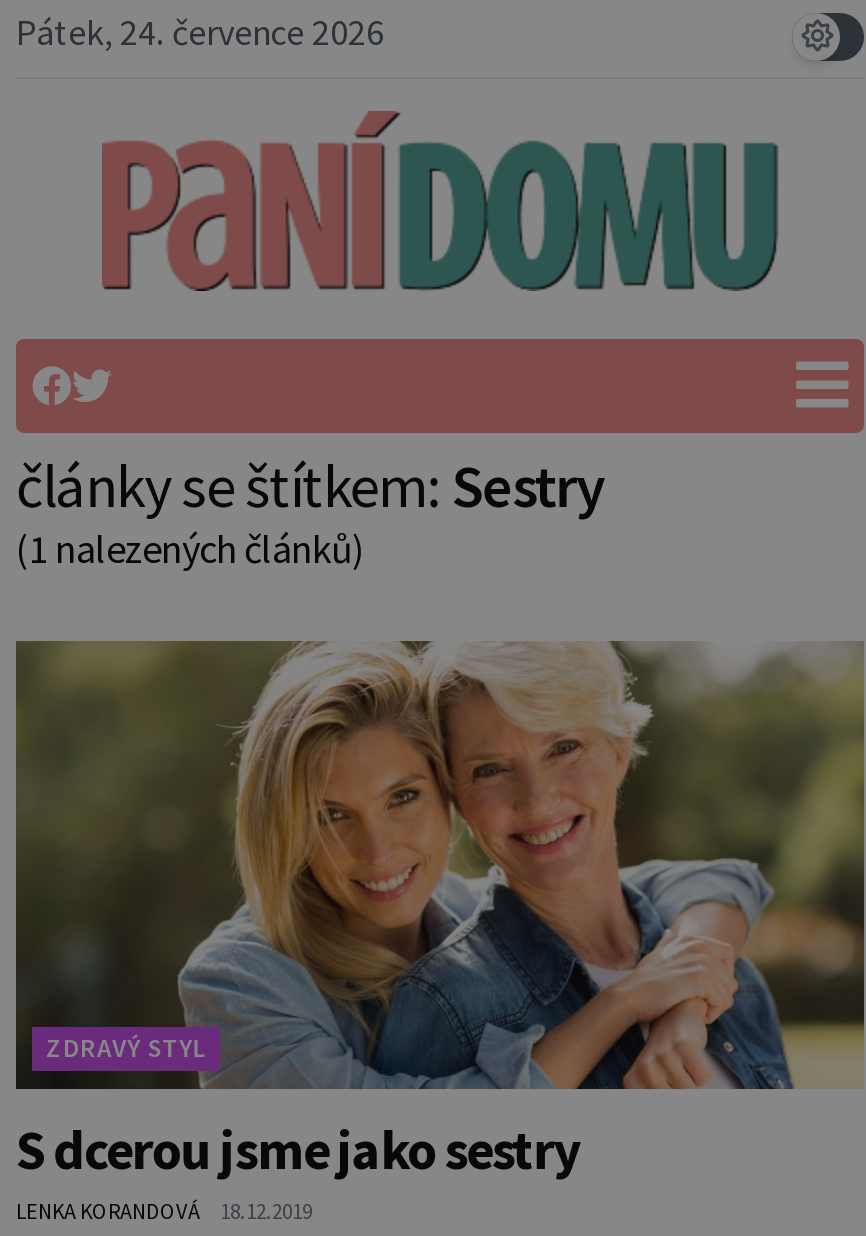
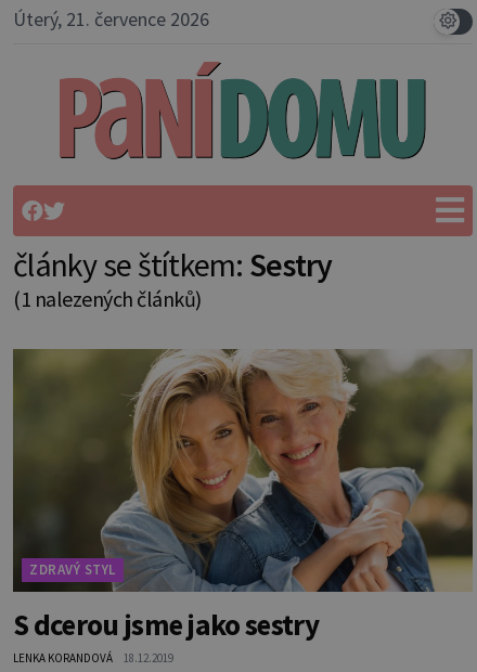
- Pátek, 24. července 2026
+ Úterý, 21. července 2026
